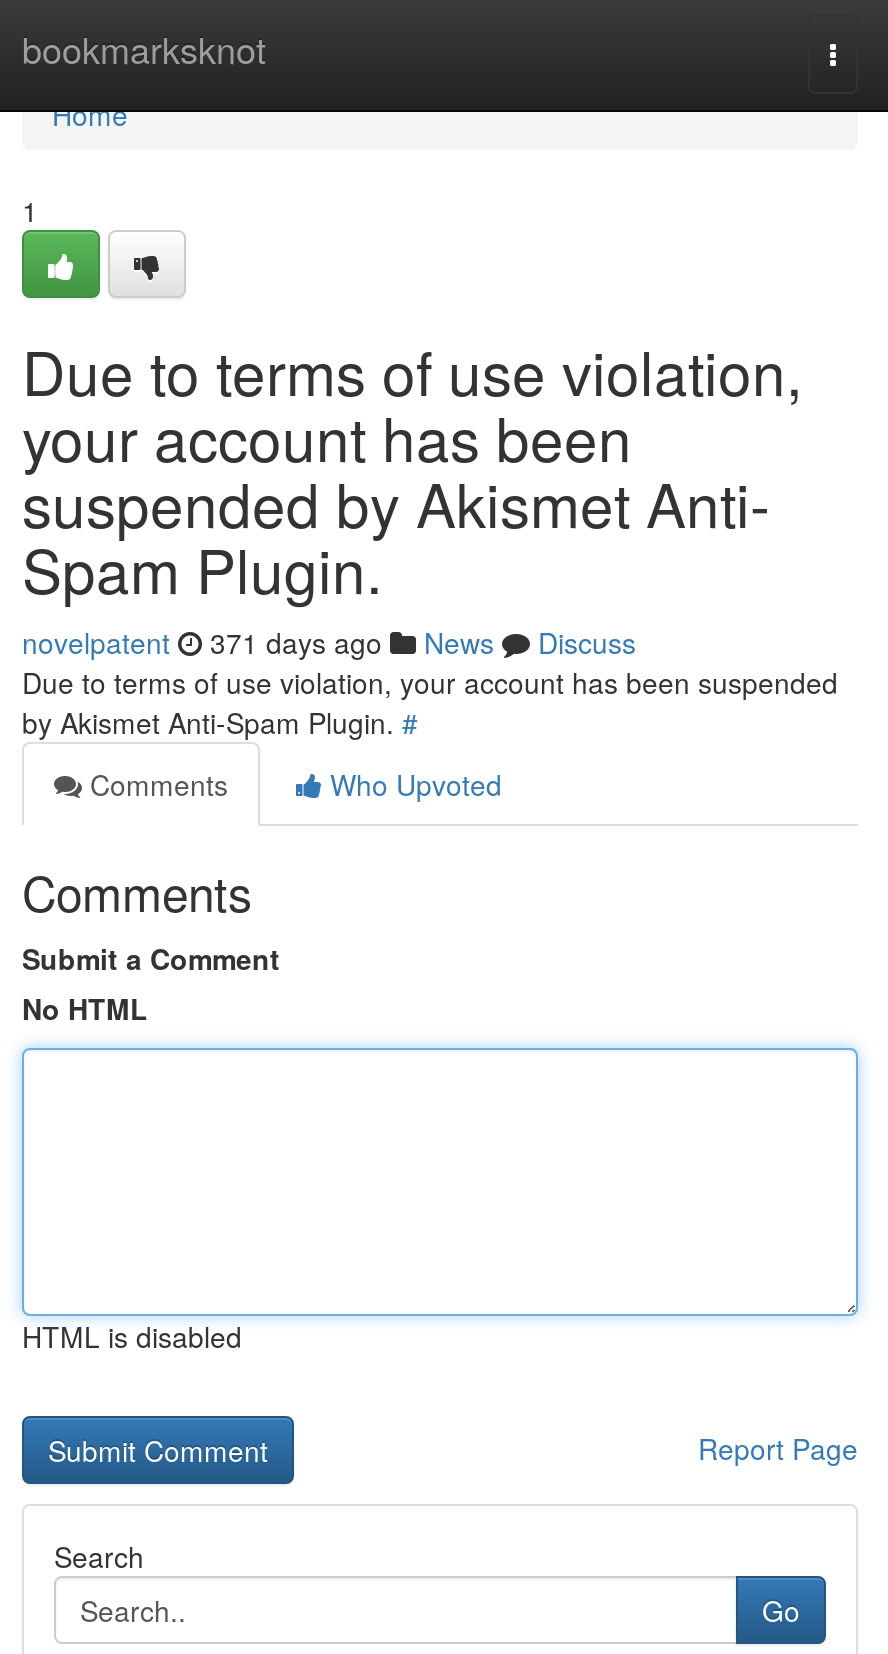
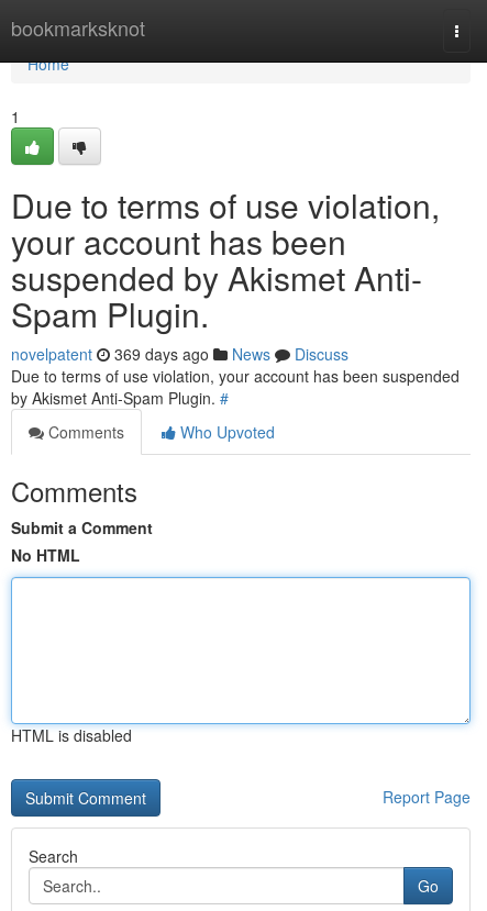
- novelpatent 371 days ago News Discuss
+ novelpatent 369 days ago News Discuss
